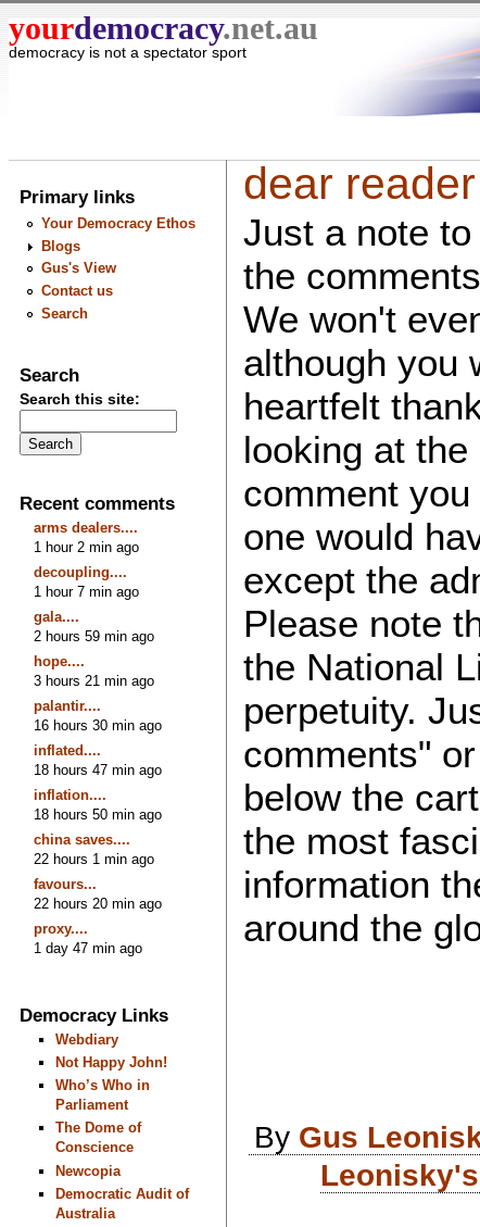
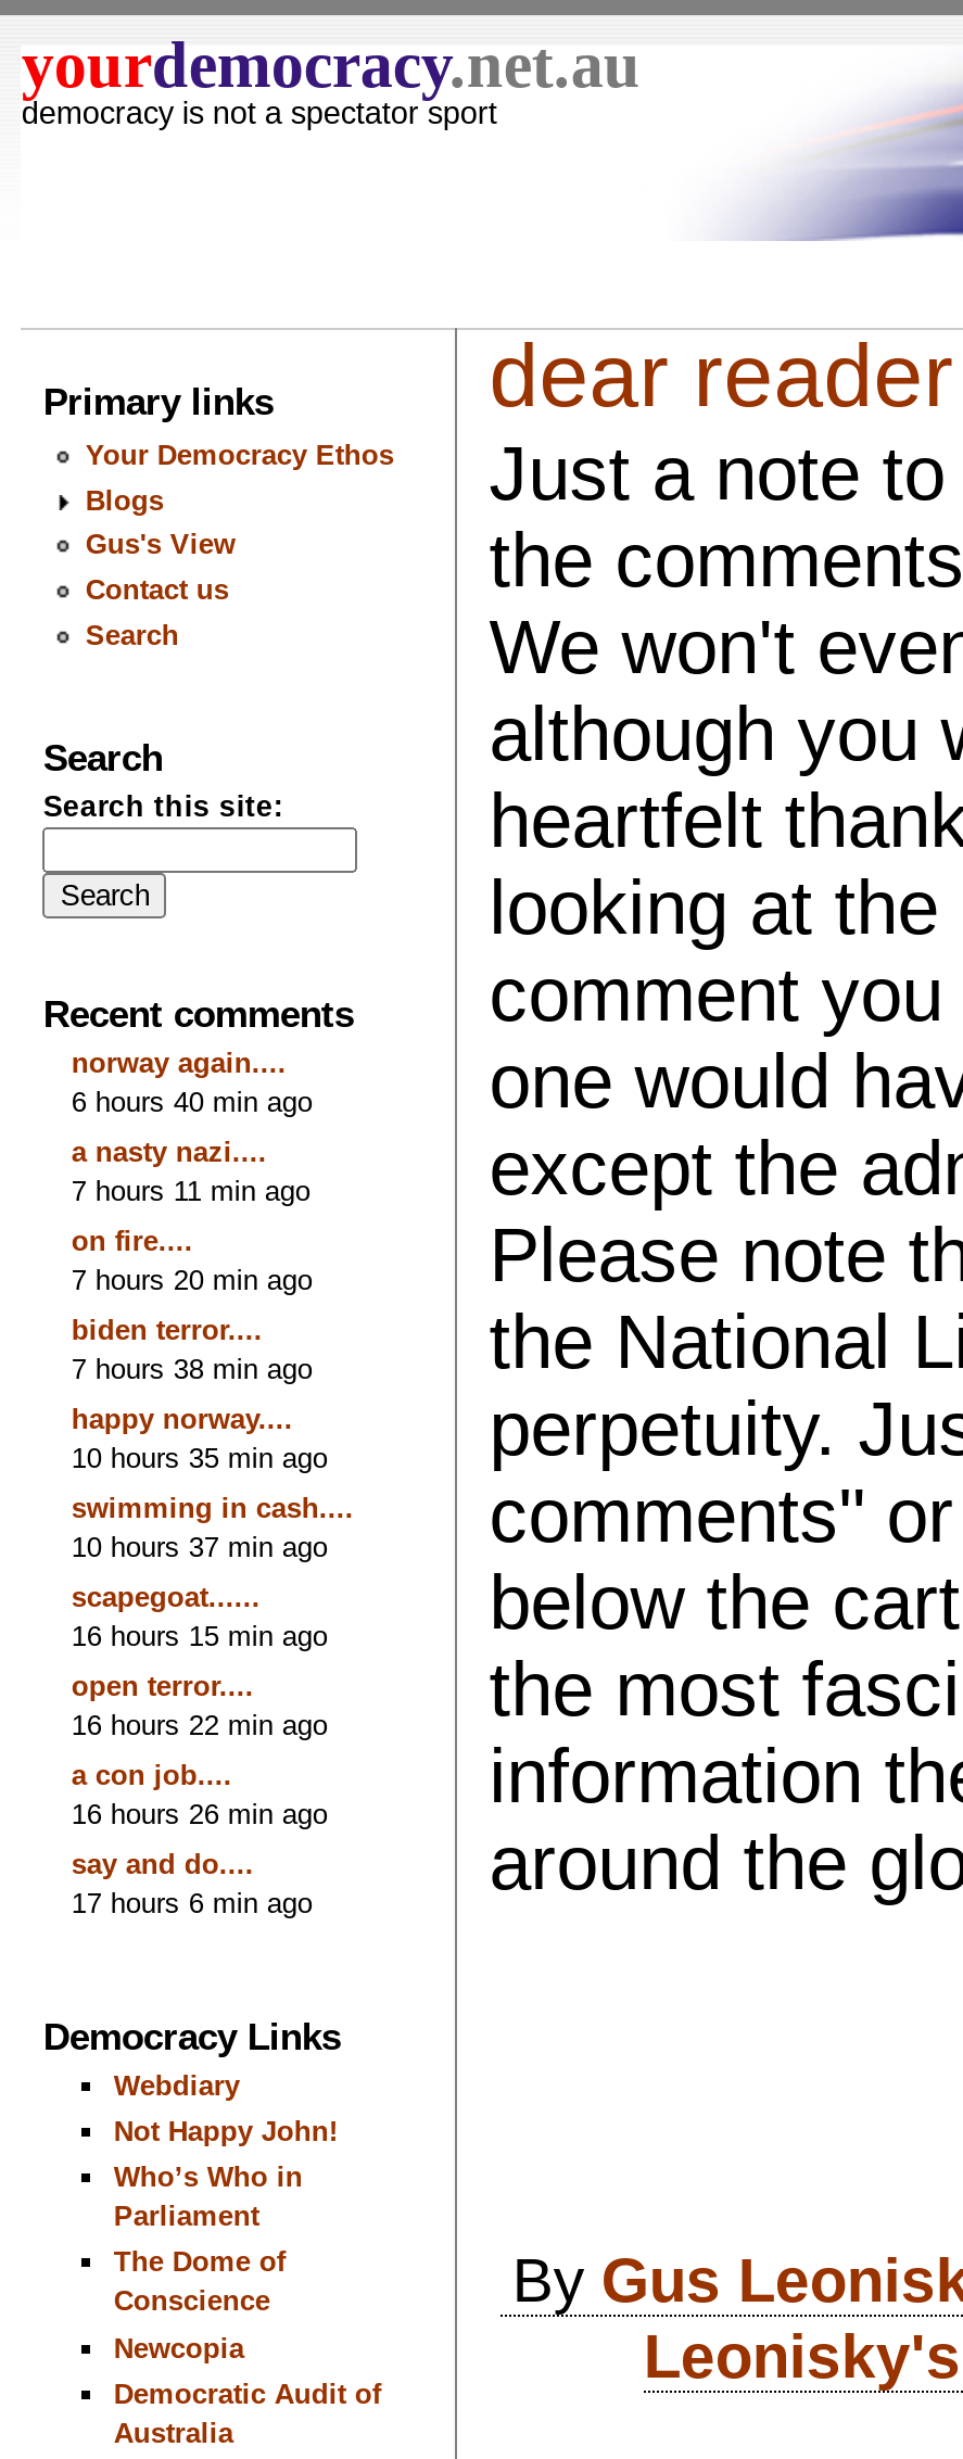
- arms dealers....
- 1 hour 2 min ago
+ norway again....
+ 6 hours 40 min ago

- decoupling....
- 1 hour 7 min ago
+ a nasty nazi....
+ 7 hours 11 min ago

- gala....
- 2 hours 59 min ago
+ on fire....
+ 7 hours 20 min ago

- hope....
- 3 hours 21 min ago
+ biden terror....
+ 7 hours 38 min ago

- palantir....
- 16 hours 30 min ago
+ happy norway....
+ 10 hours 35 min ago

- inflated....
- 18 hours 47 min ago
+ swimming in cash....
+ 10 hours 37 min ago

- inflation....
- 18 hours 50 min ago
+ scapegoat......
+ 16 hours 15 min ago

- china saves....
- 22 hours 1 min ago
+ open terror....
+ 16 hours 22 min ago

- favours...
- 22 hours 20 min ago
+ a con job....
+ 16 hours 26 min ago

- proxy....
- 1 day 47 min ago
+ say and do....
+ 17 hours 6 min ago
